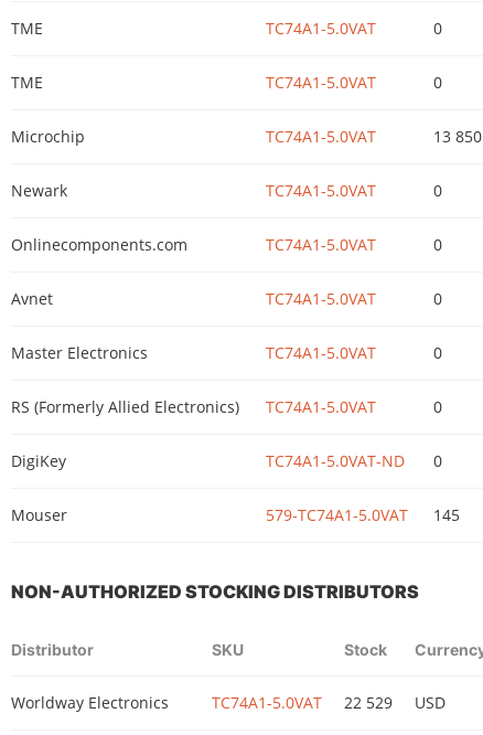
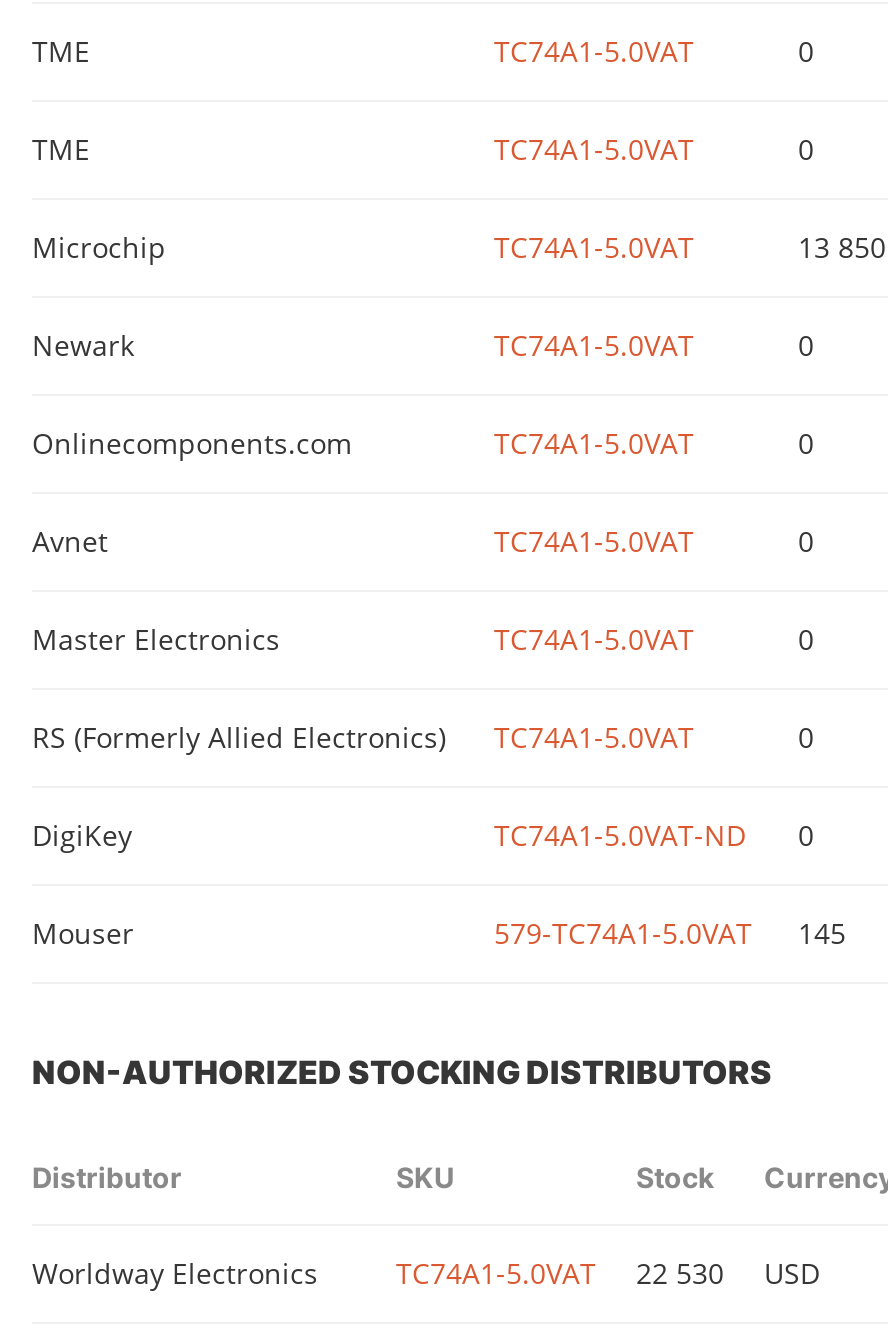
- TC74A1-5.0VAT 22 529 USD
+ TC74A1-5.0VAT 22 530 USD
